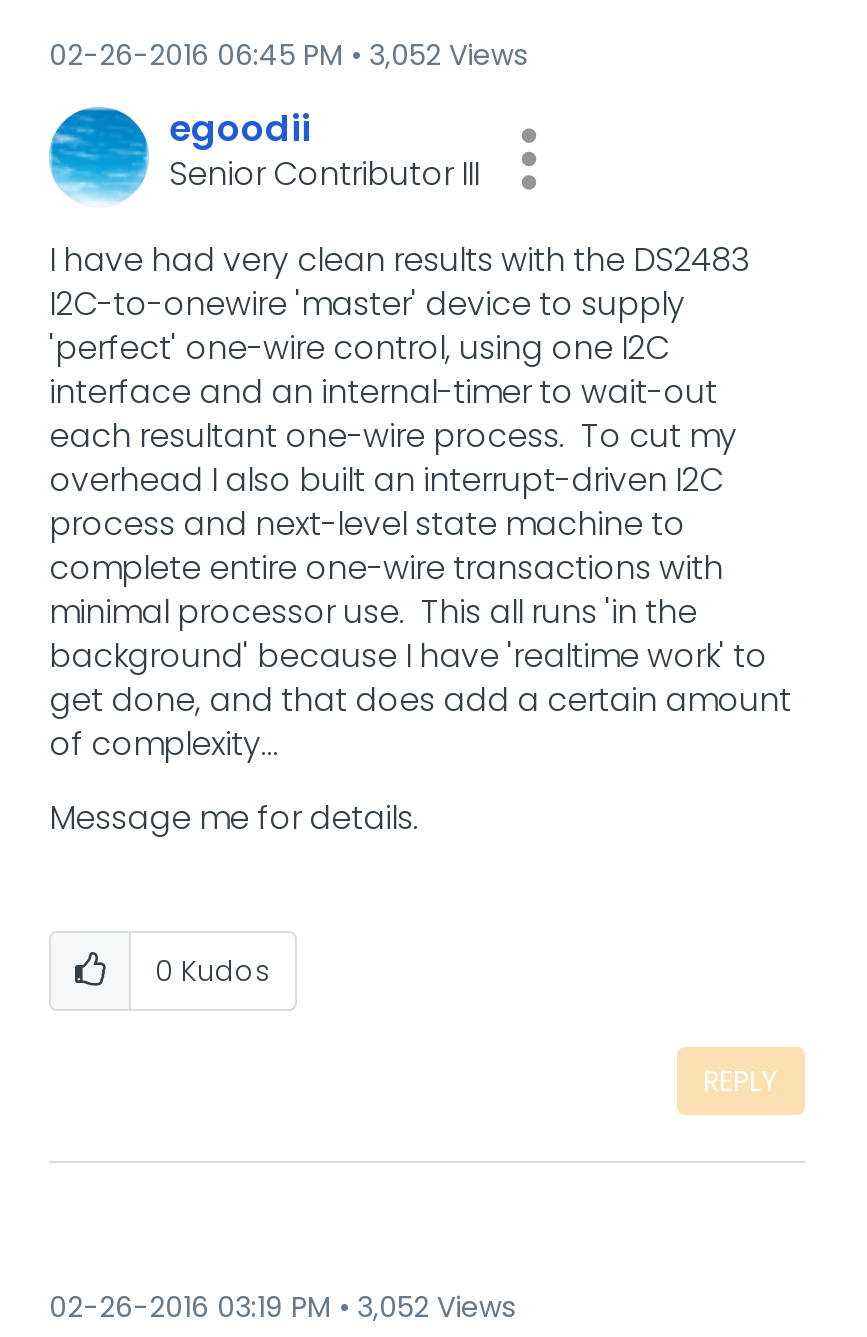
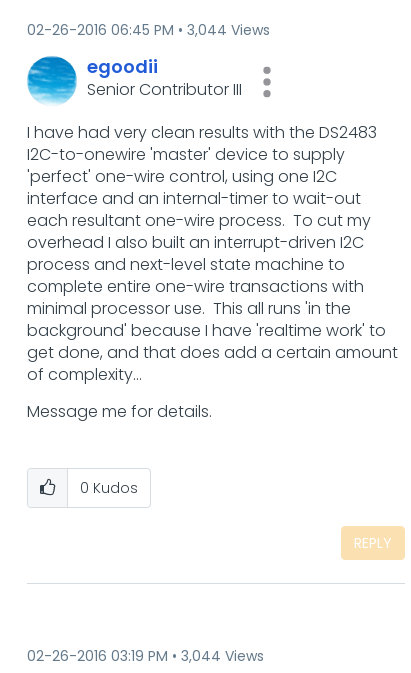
- 02-26-2016 06:45 PM 3,052 Views
+ 02-26-2016 06:45 PM 3,044 Views

- 02-26-2016 03:19 PM 3,052 Views
+ 02-26-2016 03:19 PM 3,044 Views
